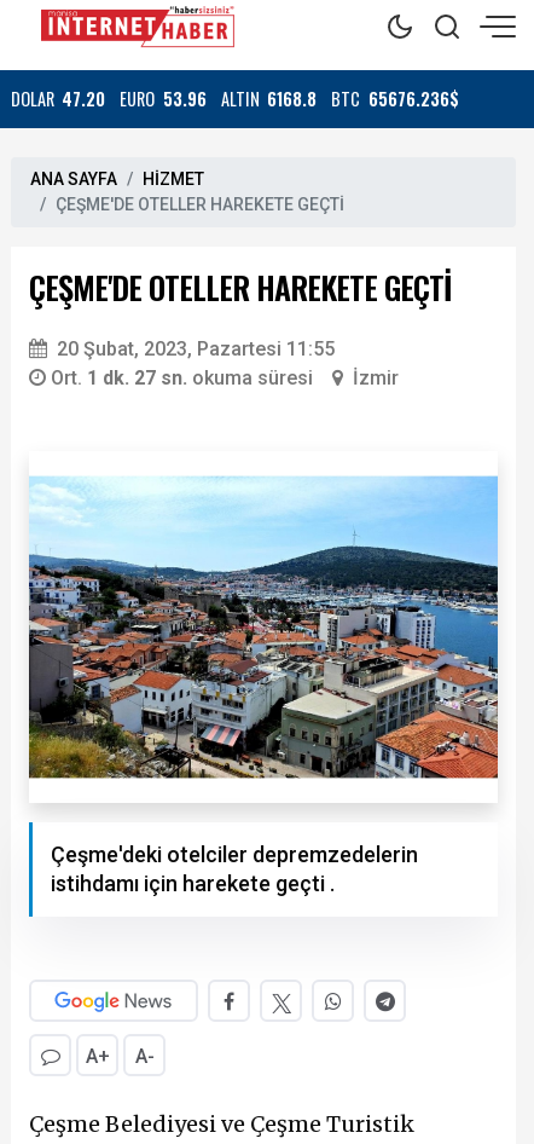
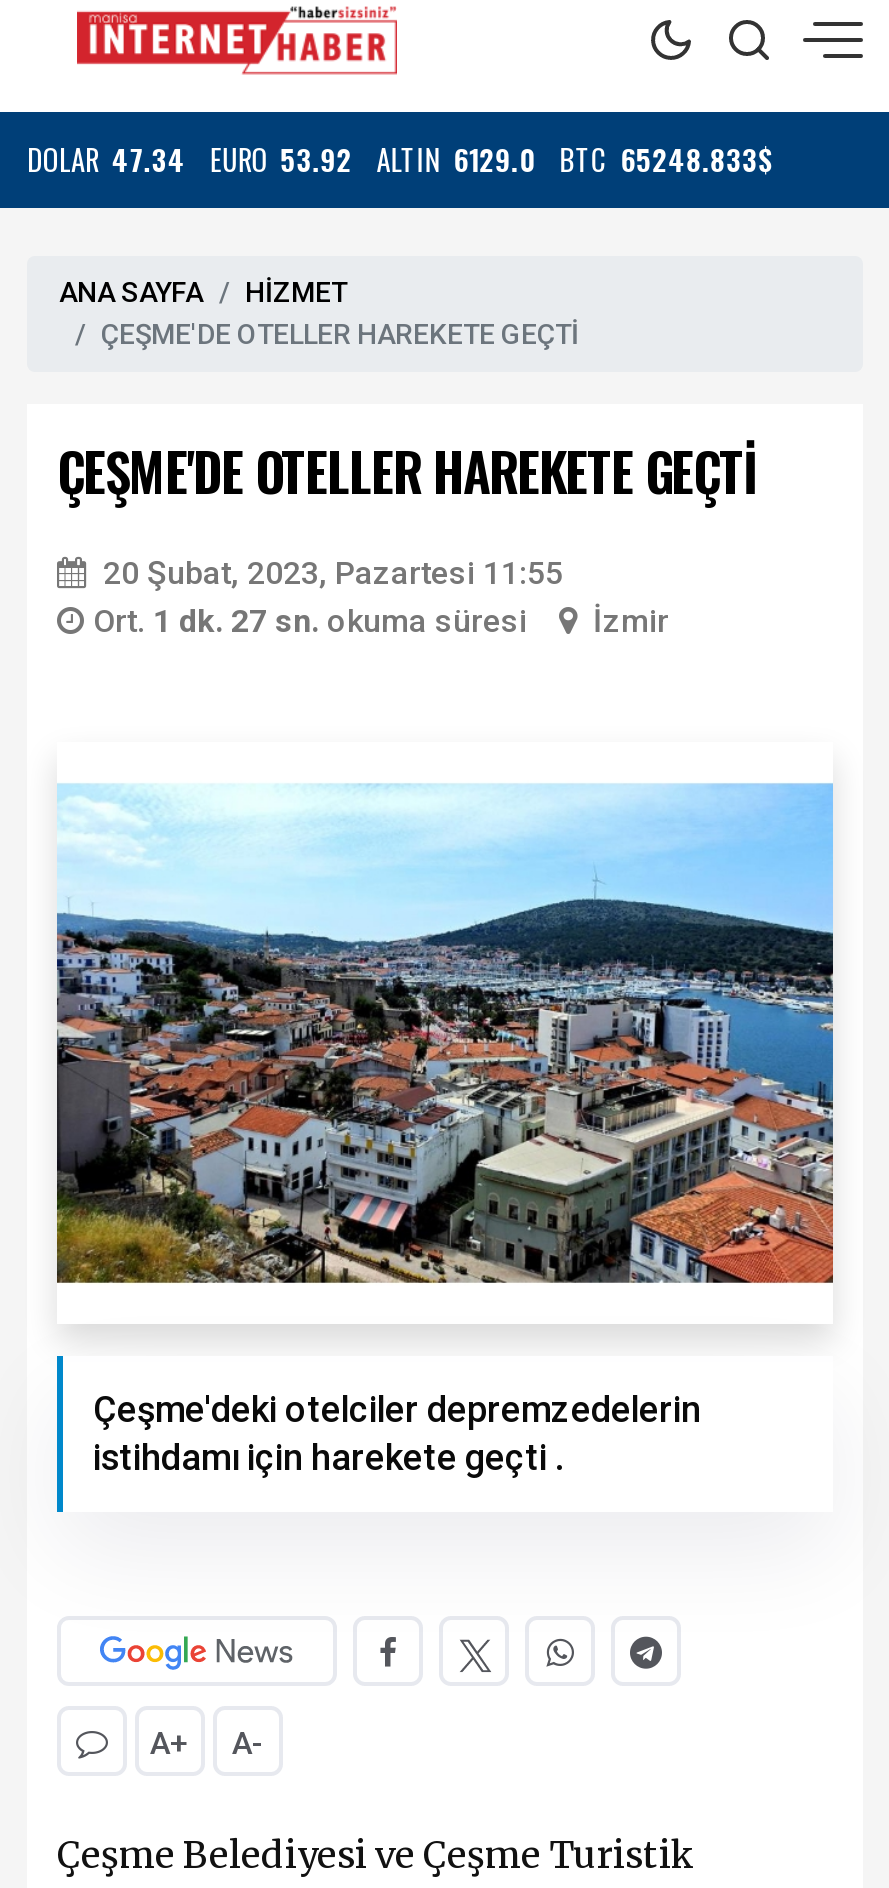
- DOLAR 47.20 EURO 53.96 ALTIN 6168.8 BTC 65676.236$
+ DOLAR 47.34 EURO 53.92 ALTIN 6129.0 BTC 65248.833$
